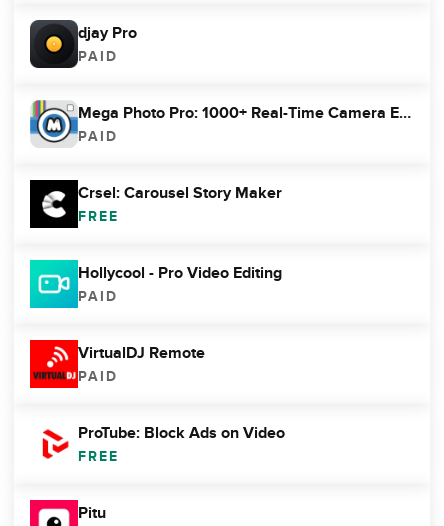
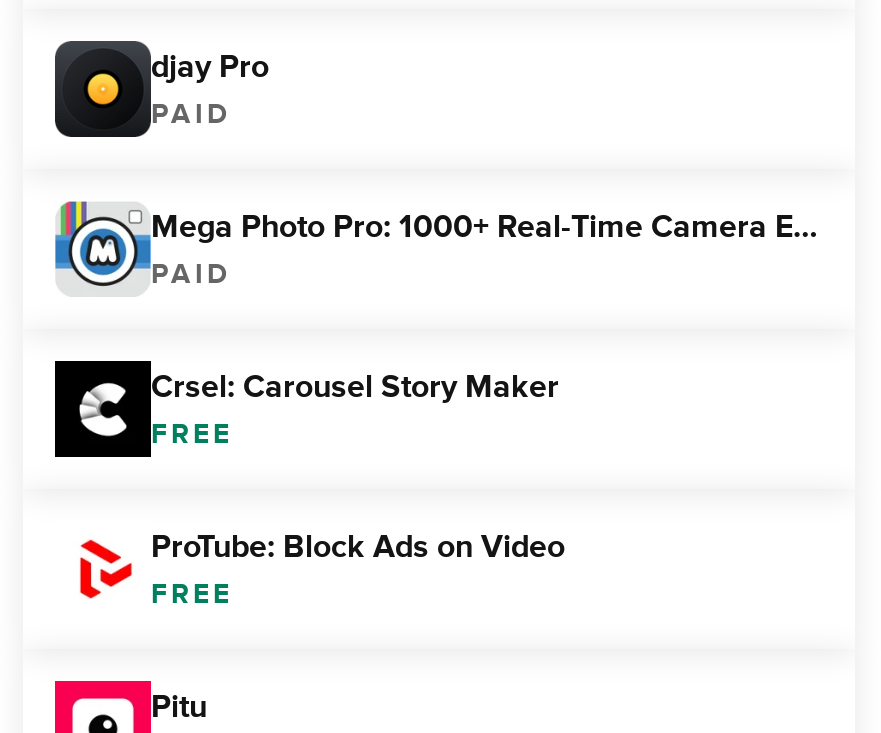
- [image]
- Hollycool - Pro Video Editing
- PAID
- VirtualDJ Remote
- PAID

- [image]
